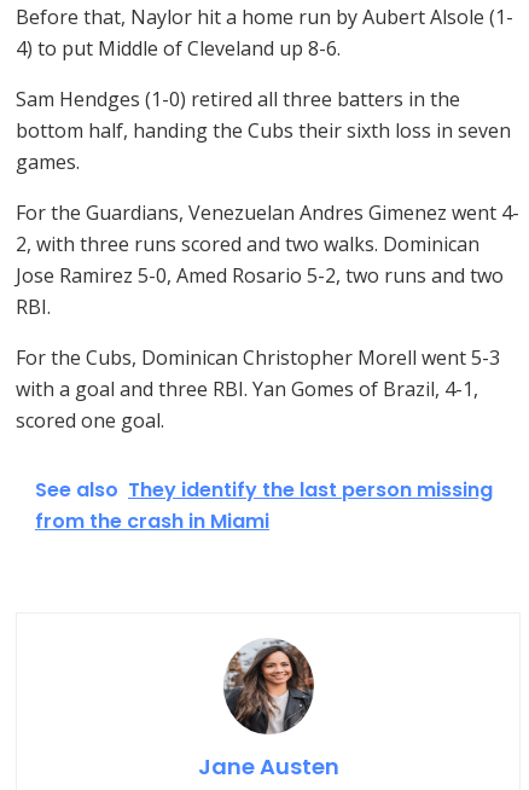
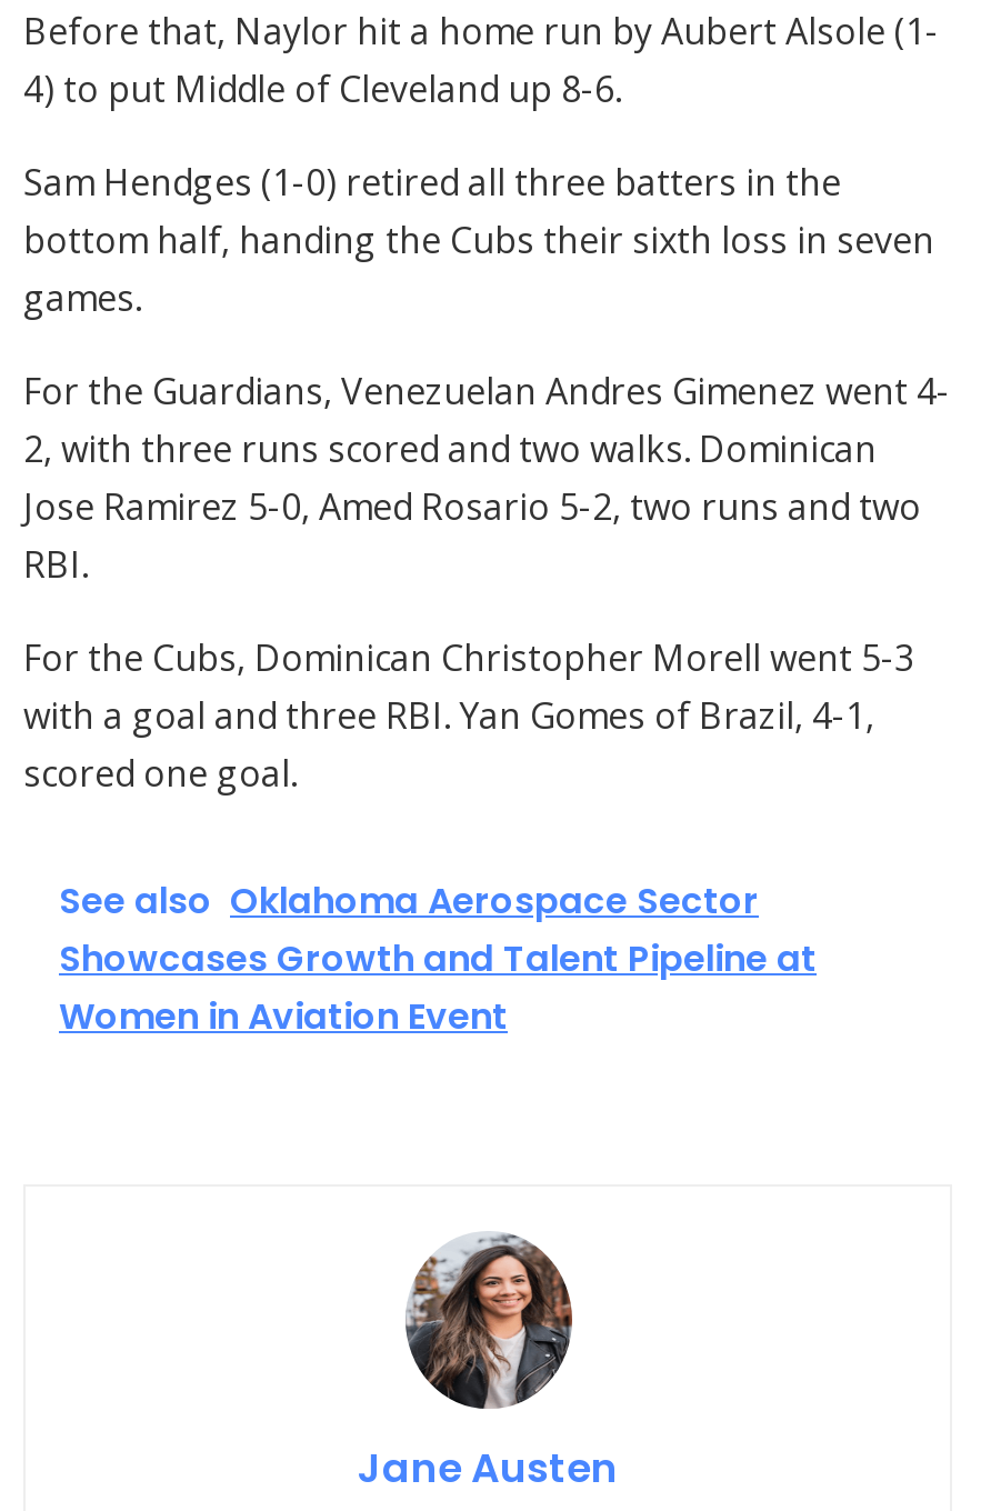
- See also They identify the last person missing
- from the crash in Miami
+ See also Oklahoma Aerospace Sector
+ Showcases Growth and Talent Pipeline at
+ Women in Aviation Event
